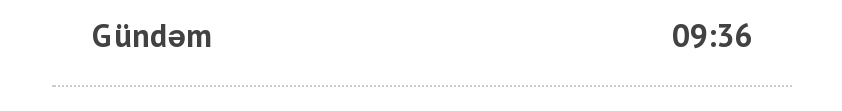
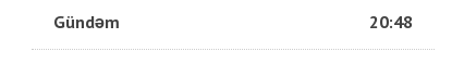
- 09:36
+ 20:48
